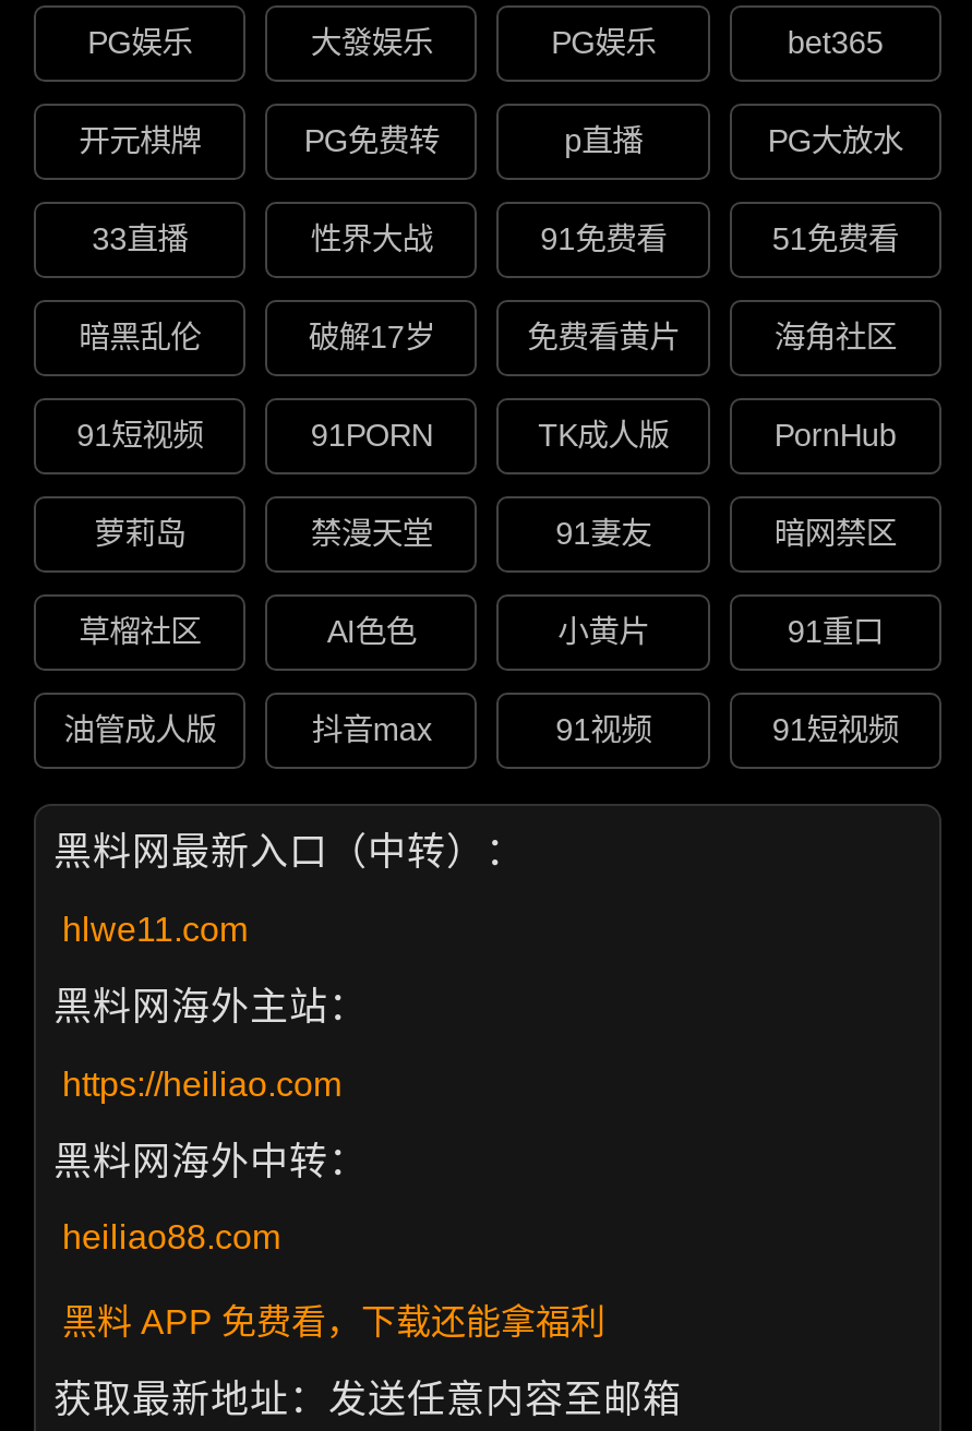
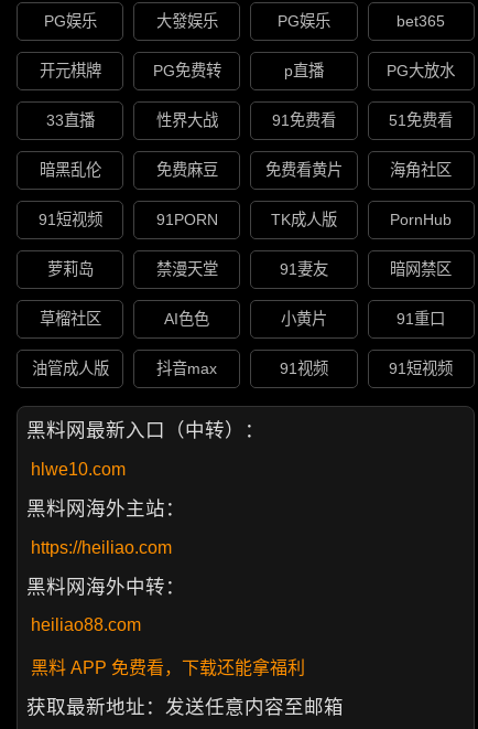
- 破解17岁
+ 免费麻豆

- hlwe11.com
+ hlwe10.com
